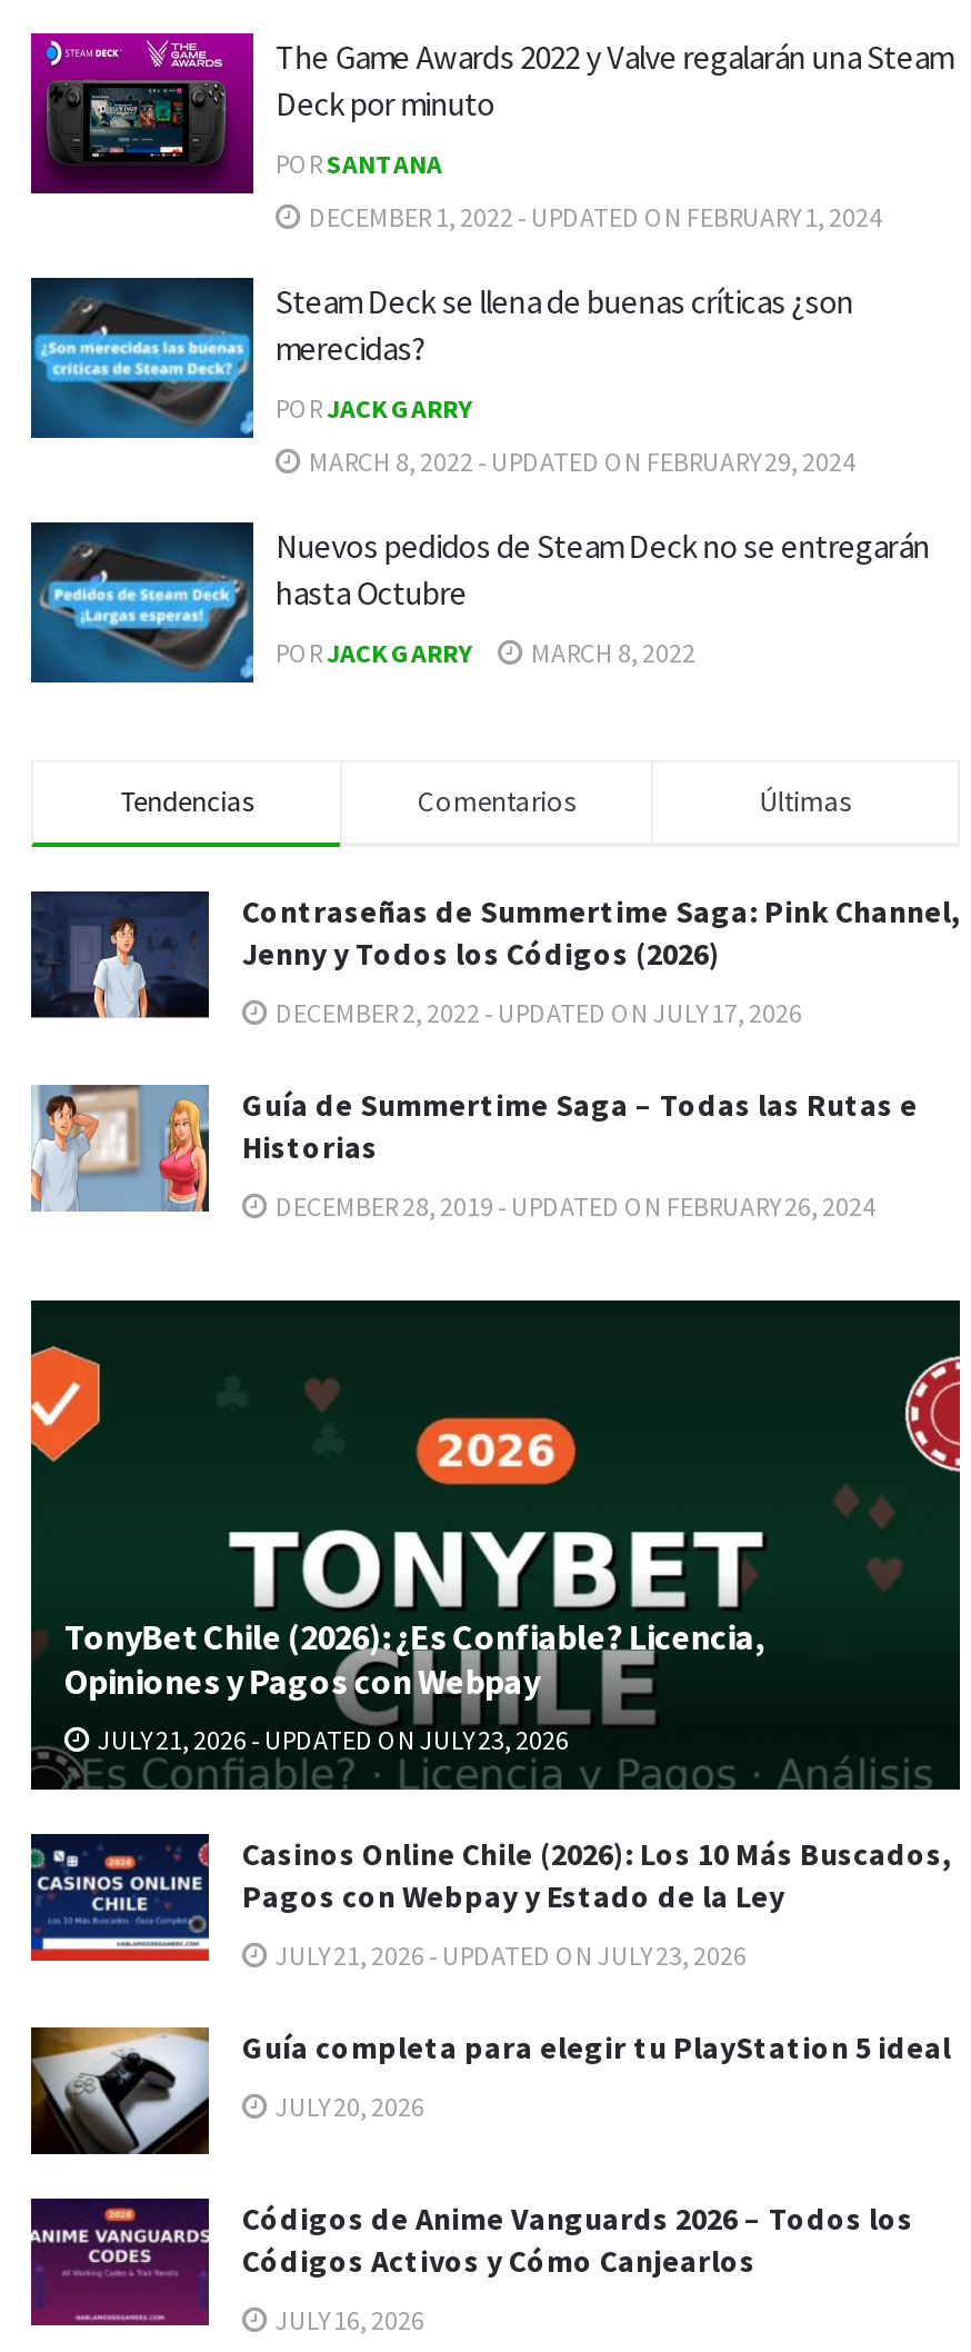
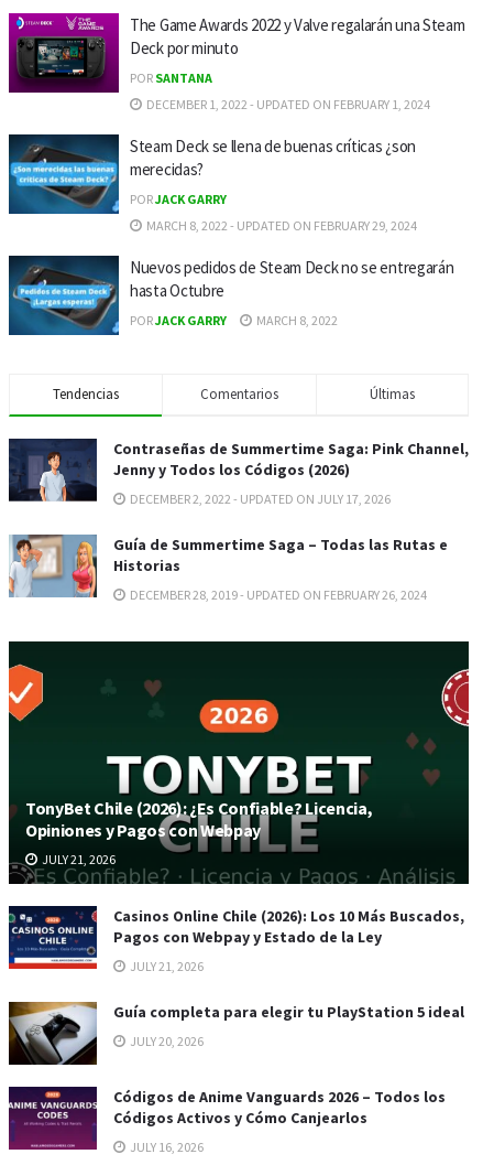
- JULY 21, 2026 - UPDATED ON JULY 23, 2026
+ JULY 21, 2026

- JULY 21, 2026 - UPDATED ON JULY 23, 2026
+ JULY 21, 2026
